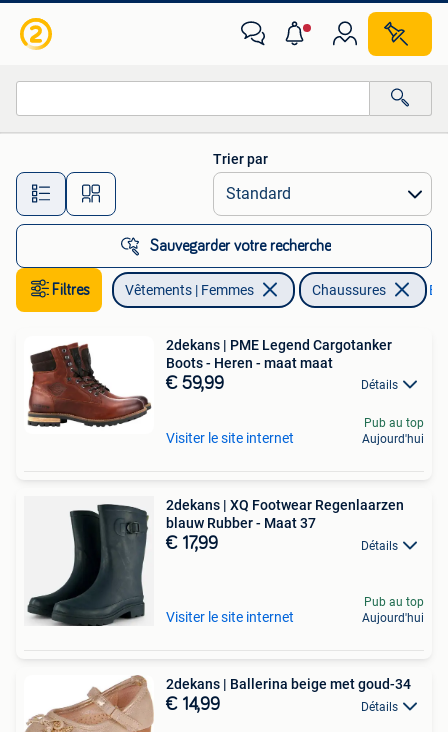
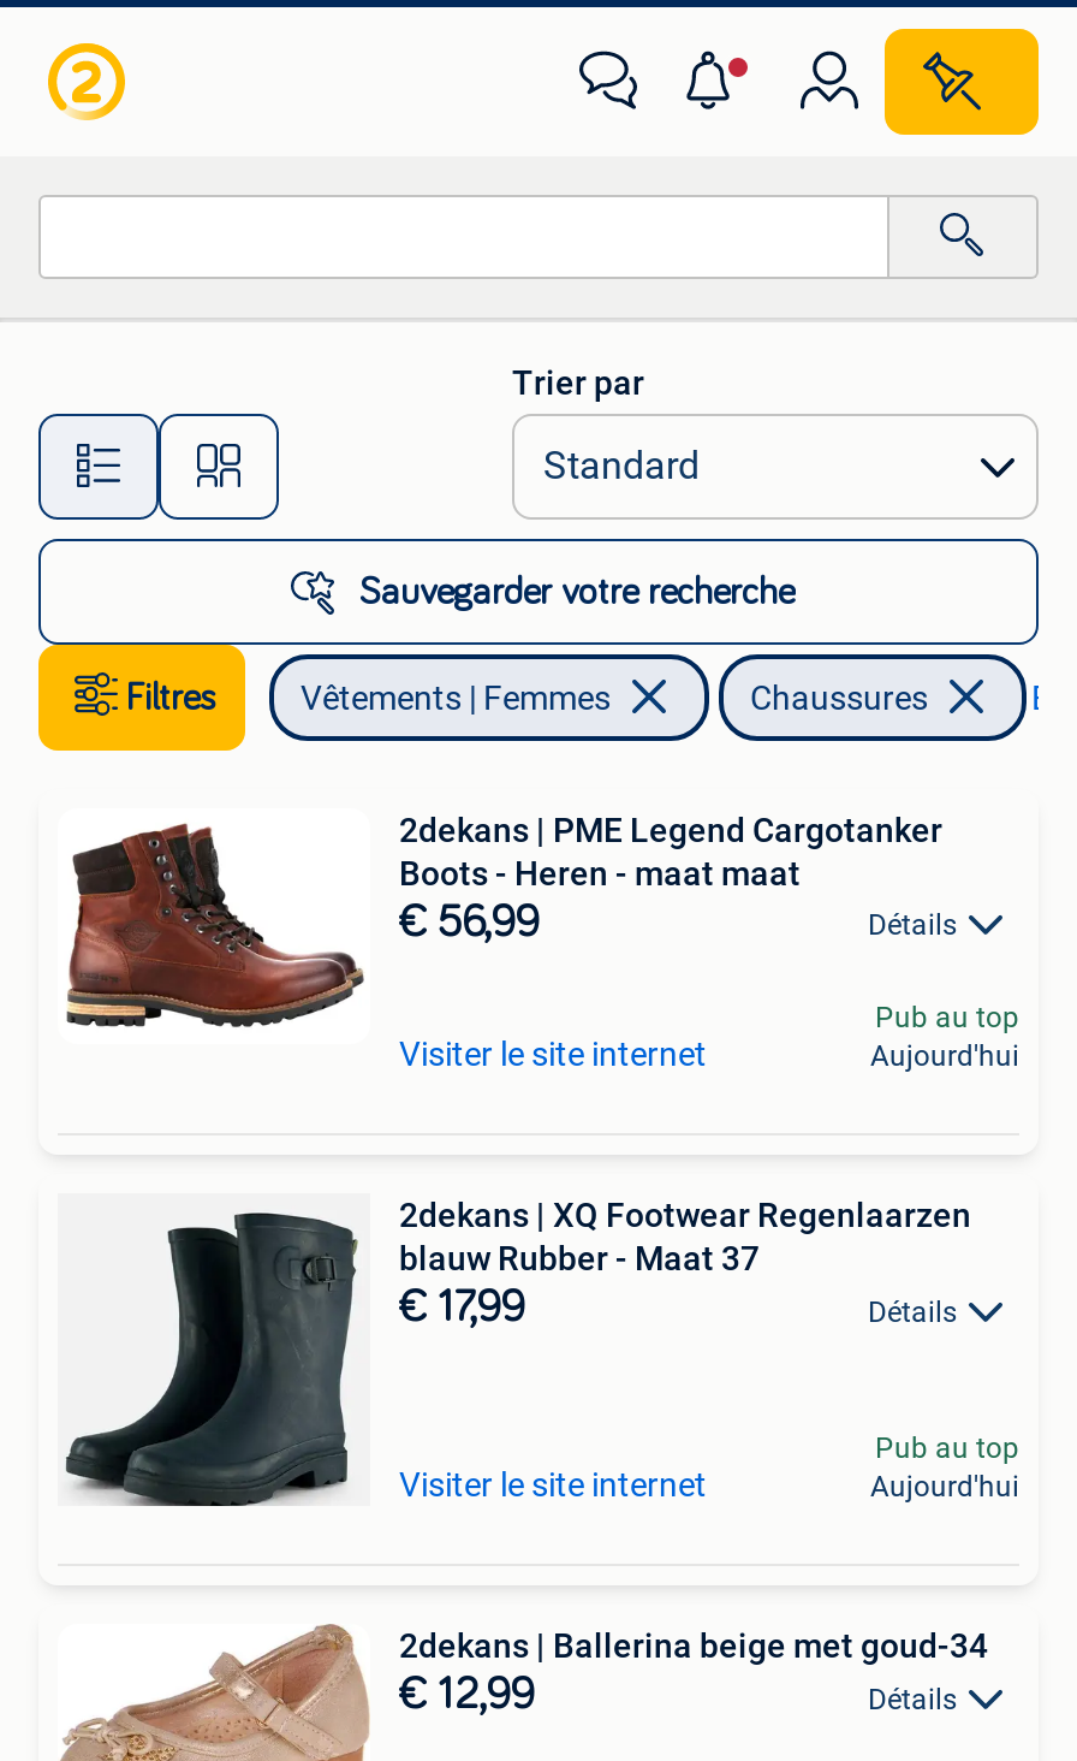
- € 59,99
+ € 56,99

- € 14,99
+ € 12,99
